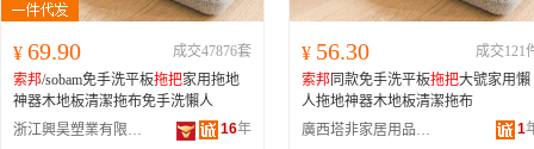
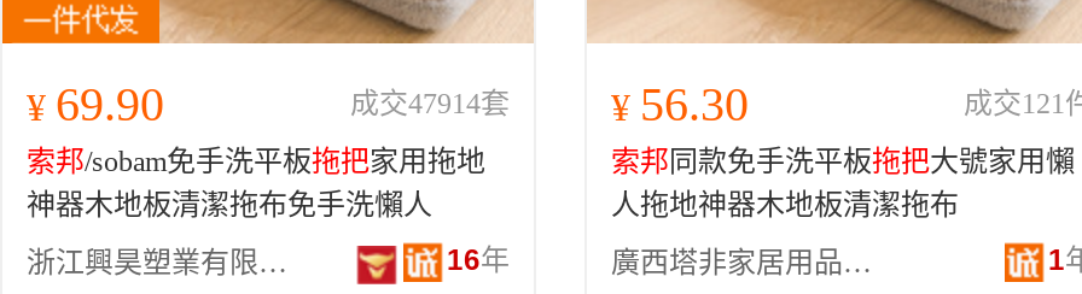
- 成交47876套
+ 成交47914套
